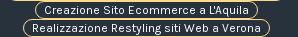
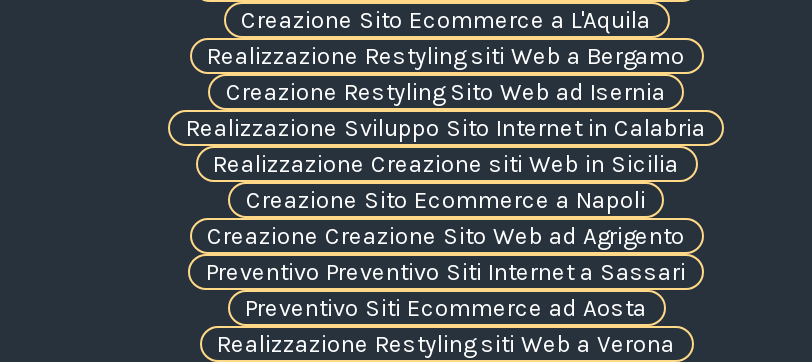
+ Realizzazione Restyling siti Web a Bergamo
+ Creazione Restyling Sito Web ad Isernia
+ Realizzazione Sviluppo Sito Internet in Calabria
+ Realizzazione Creazione siti Web in Sicilia
+ Creazione Sito Ecommerce a Napoli
+ Creazione Creazione Sito Web ad Agrigento
+ Preventivo Preventivo Siti Internet a Sassari
+ Preventivo Siti Ecommerce ad Aosta
